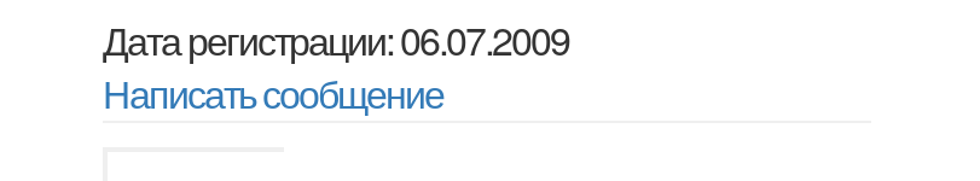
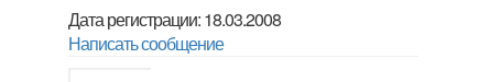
- Дата регистрации: 06.07.2009
+ Дата регистрации: 18.03.2008
